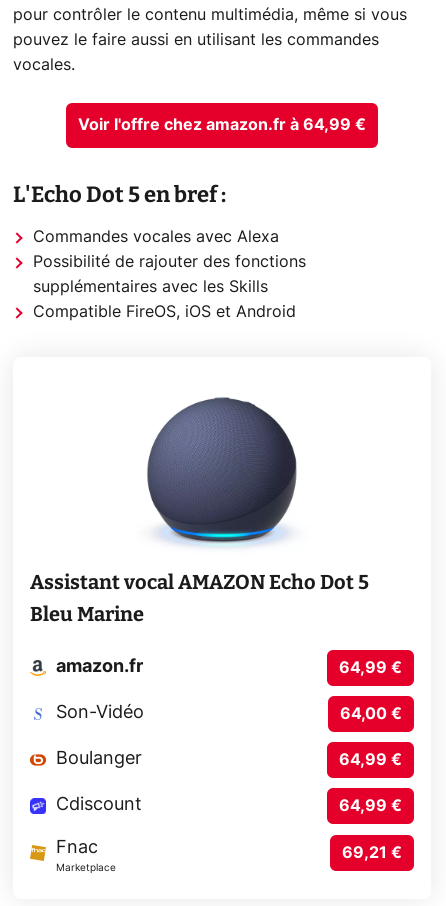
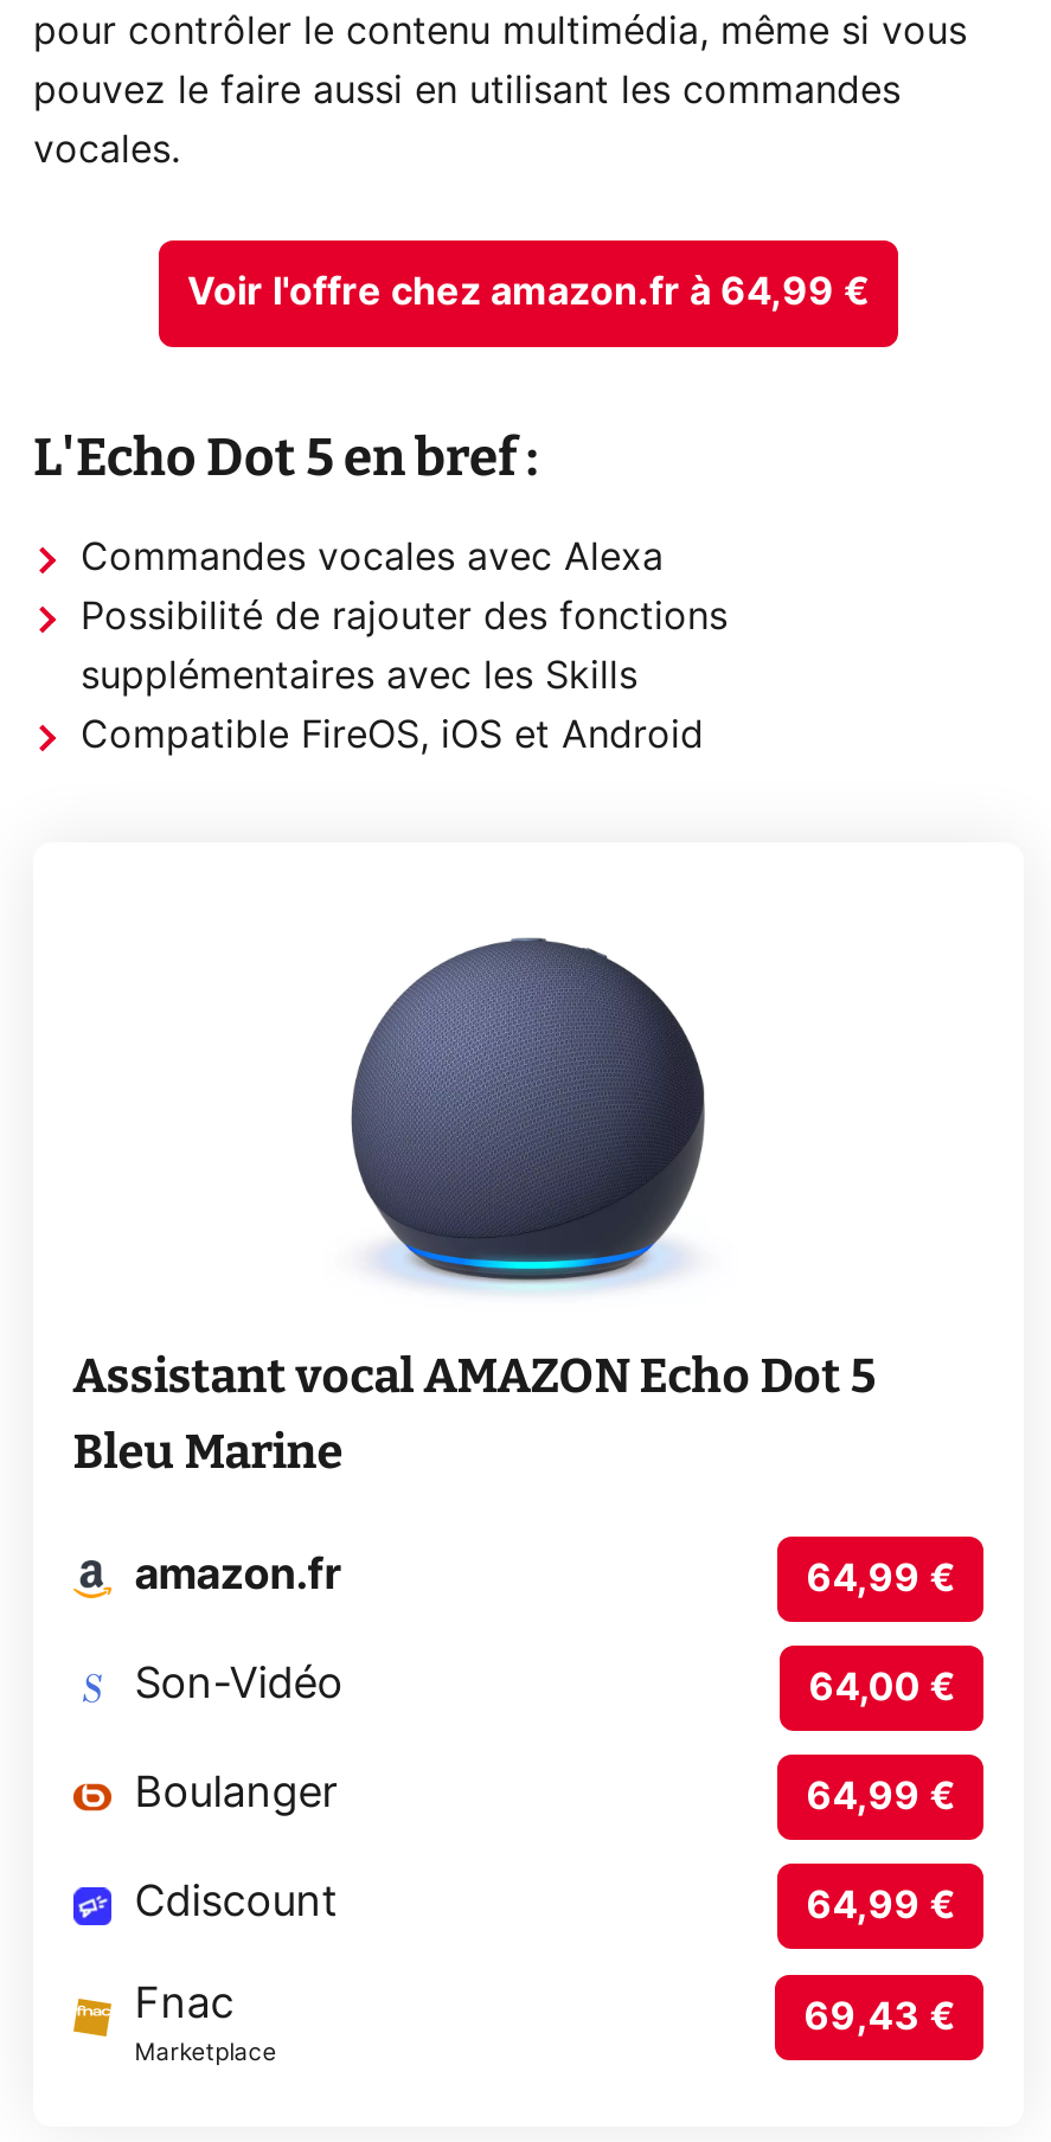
- 69,21 €
+ 69,43 €
